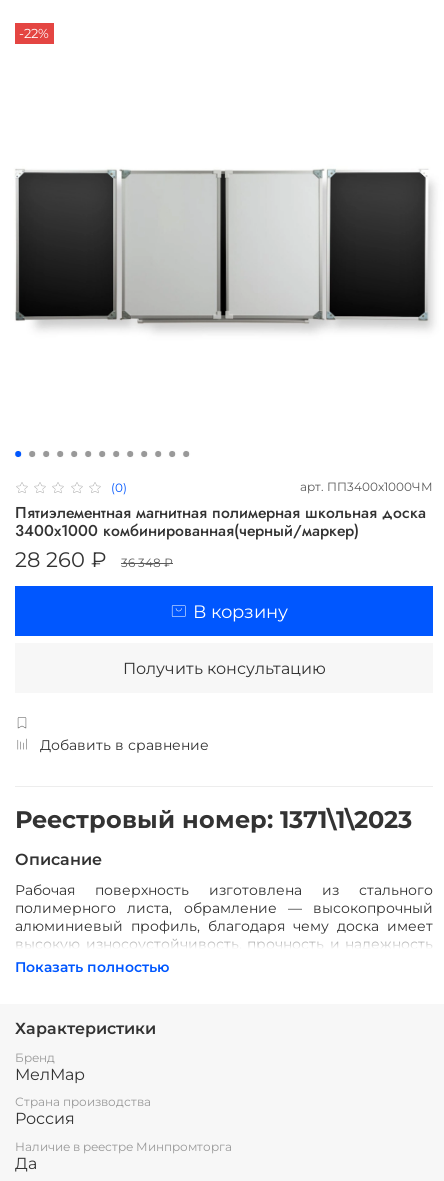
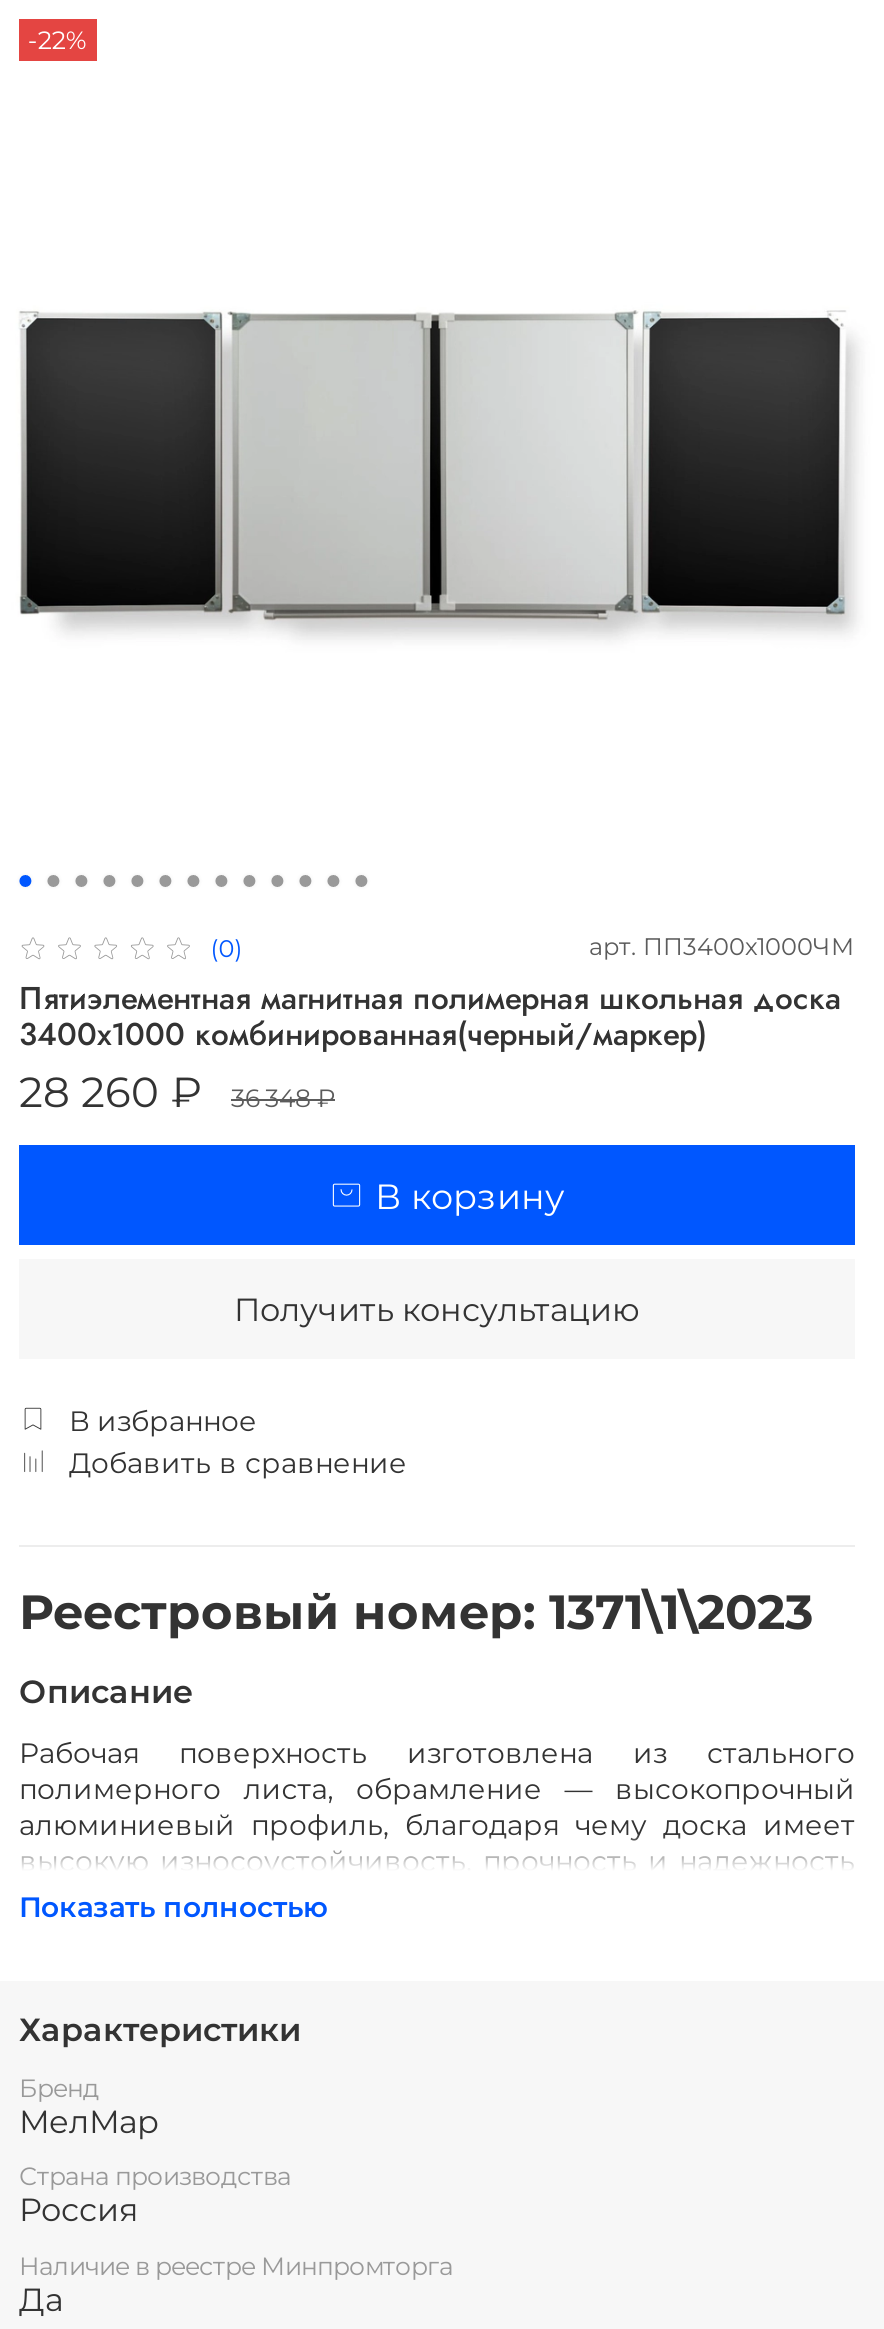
+ В избранное
